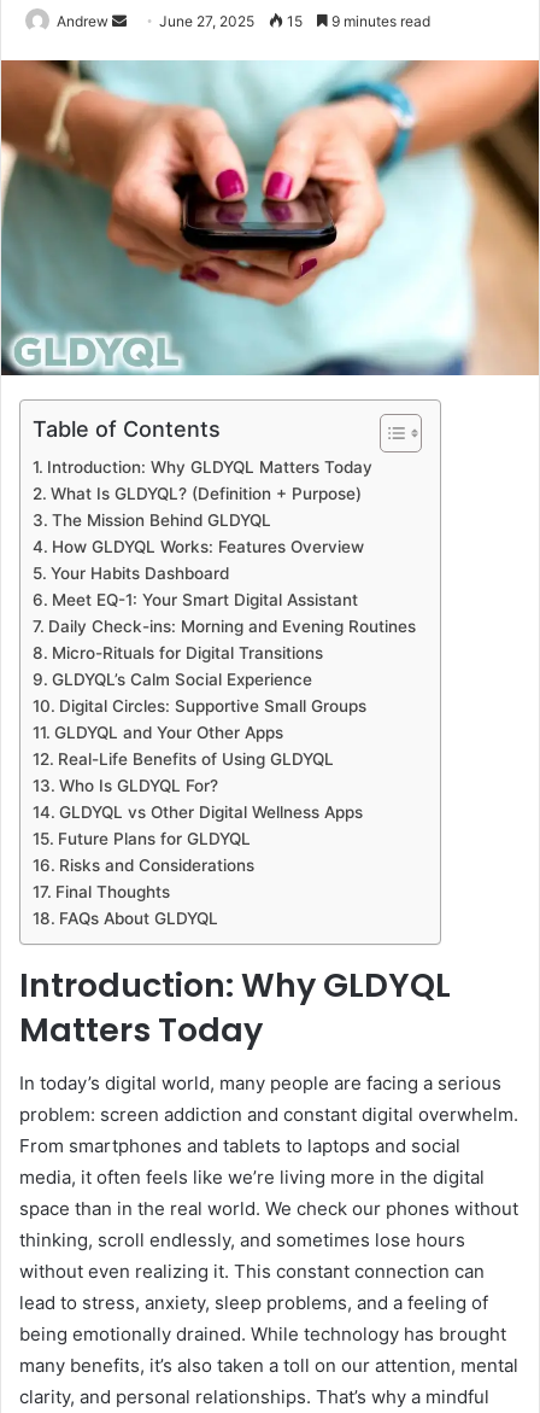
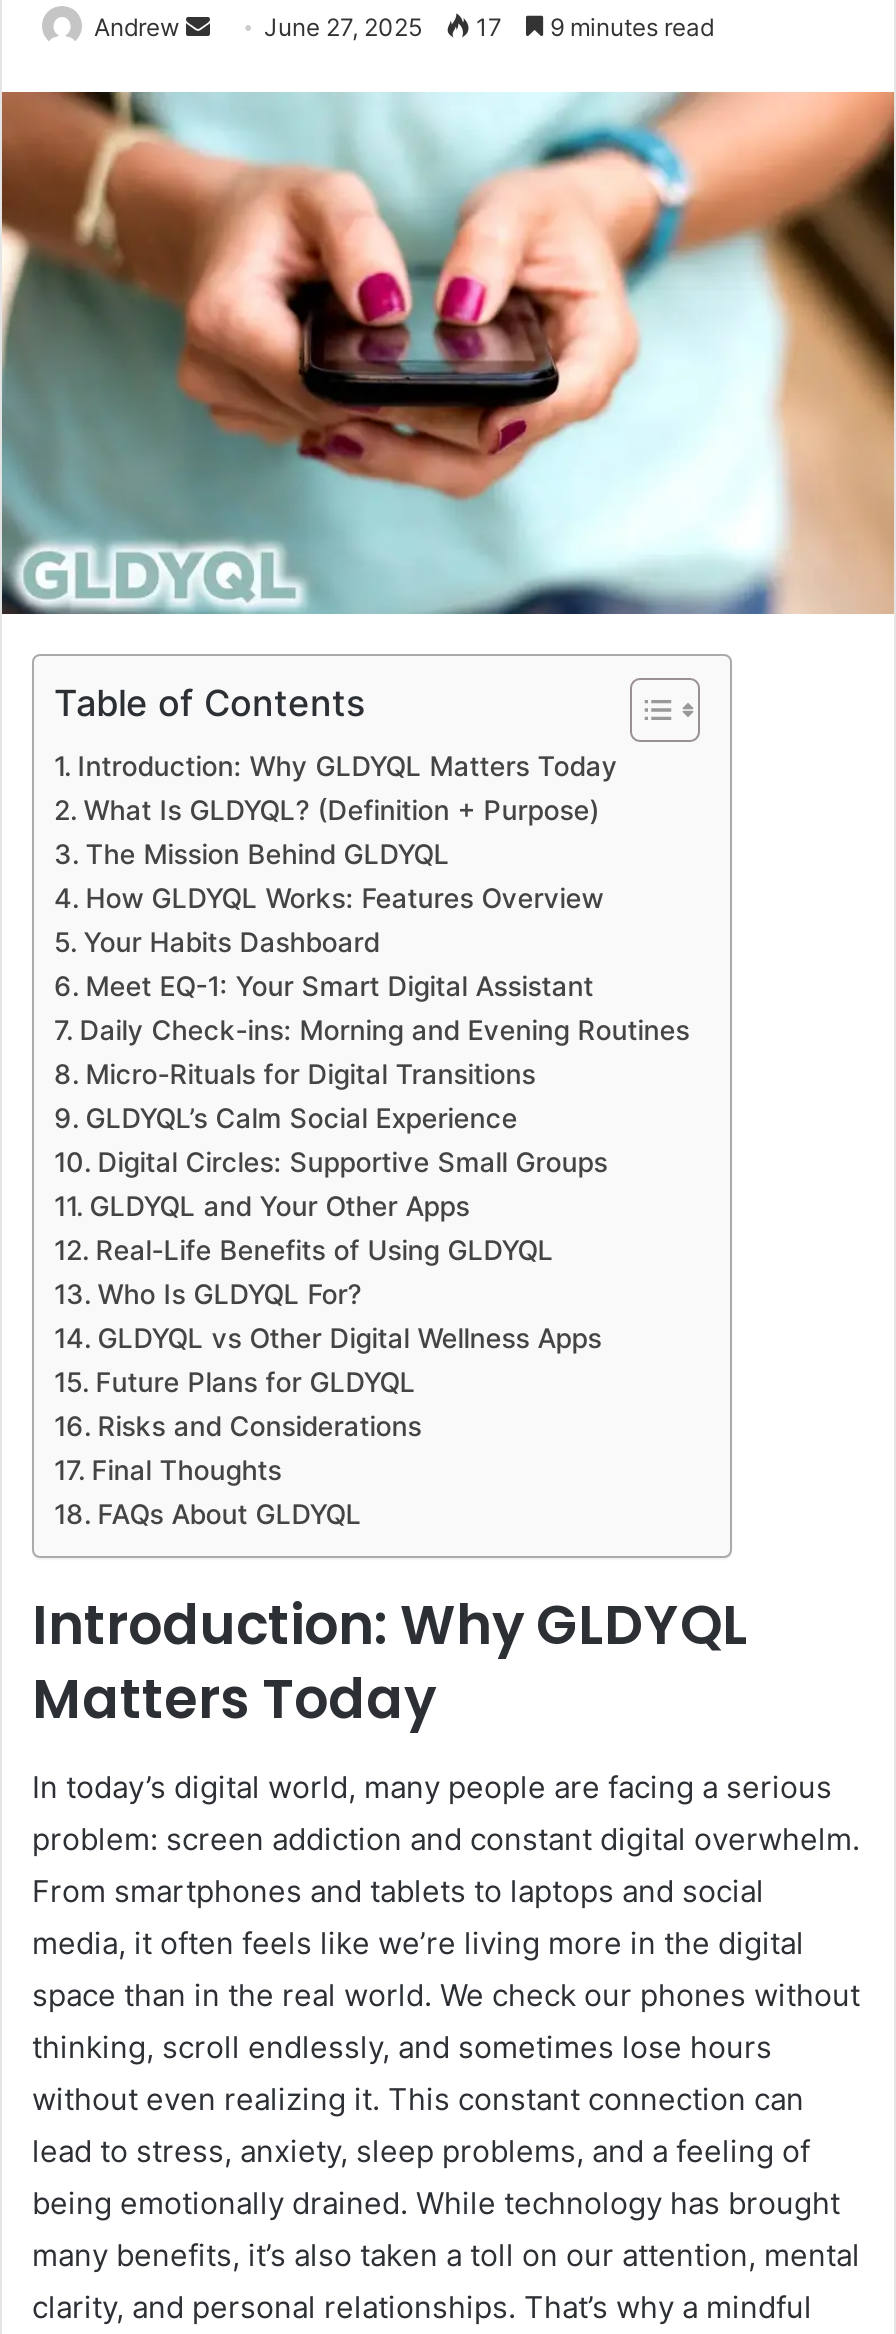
- 15
+ 17
